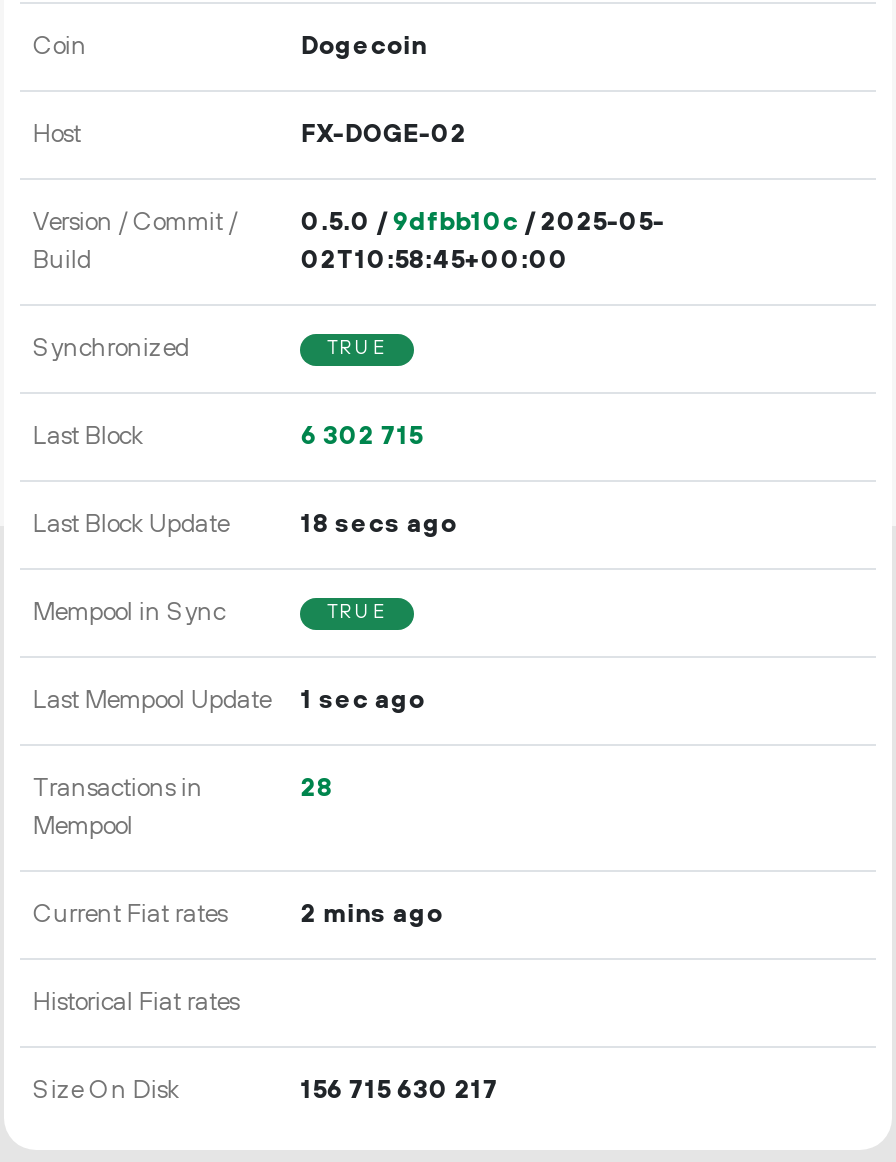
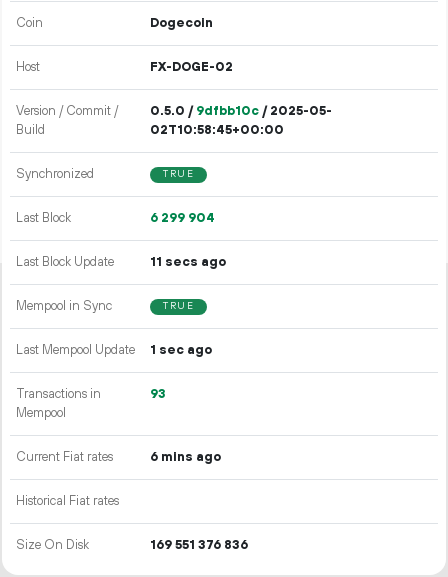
- 6 302 715
+ 6 299 904

- 18 secs ago
+ 11 secs ago

- 28
+ 93

- 2 mins ago
+ 6 mins ago

- 156 715 630 217
+ 169 551 376 836
